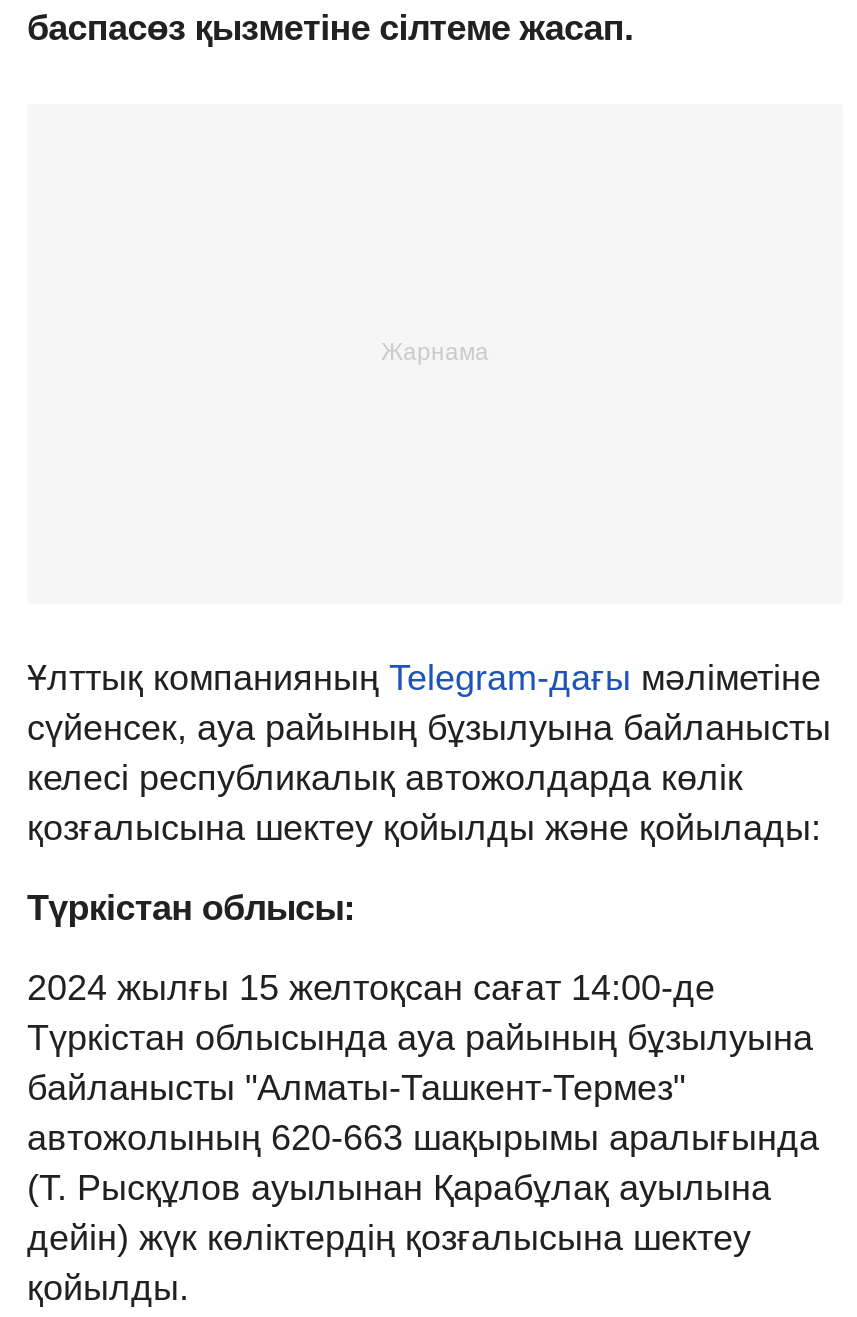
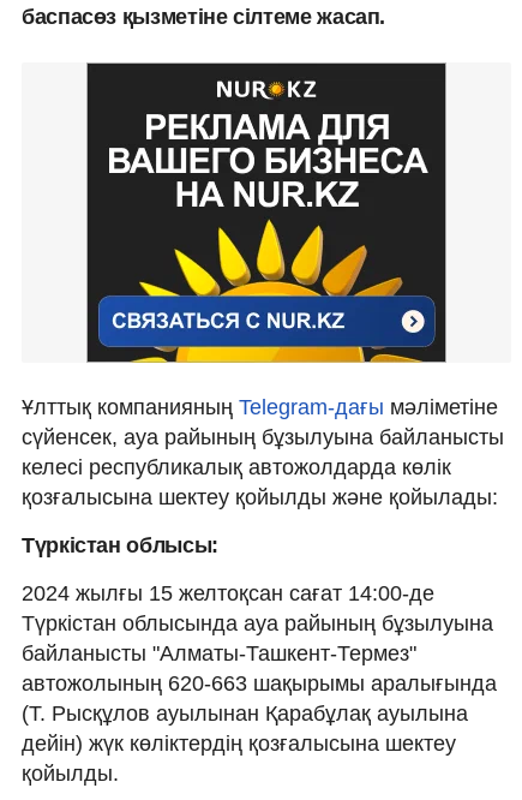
+ [image]
